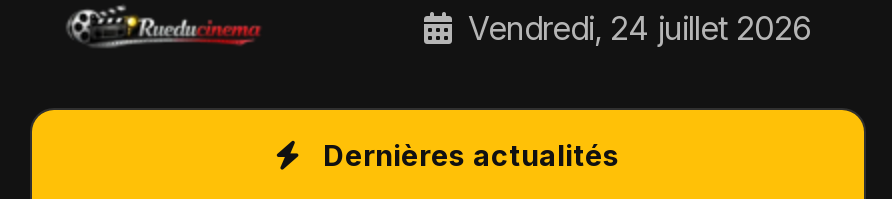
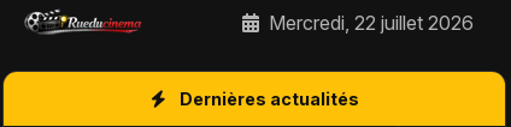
- Vendredi, 24 juillet 2026
+ Mercredi, 22 juillet 2026
